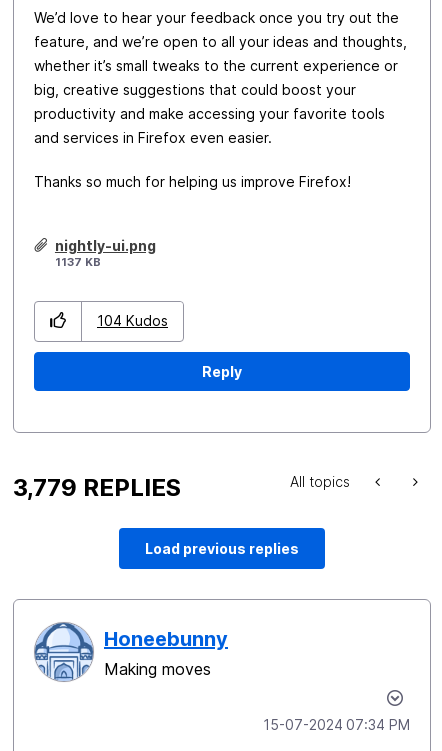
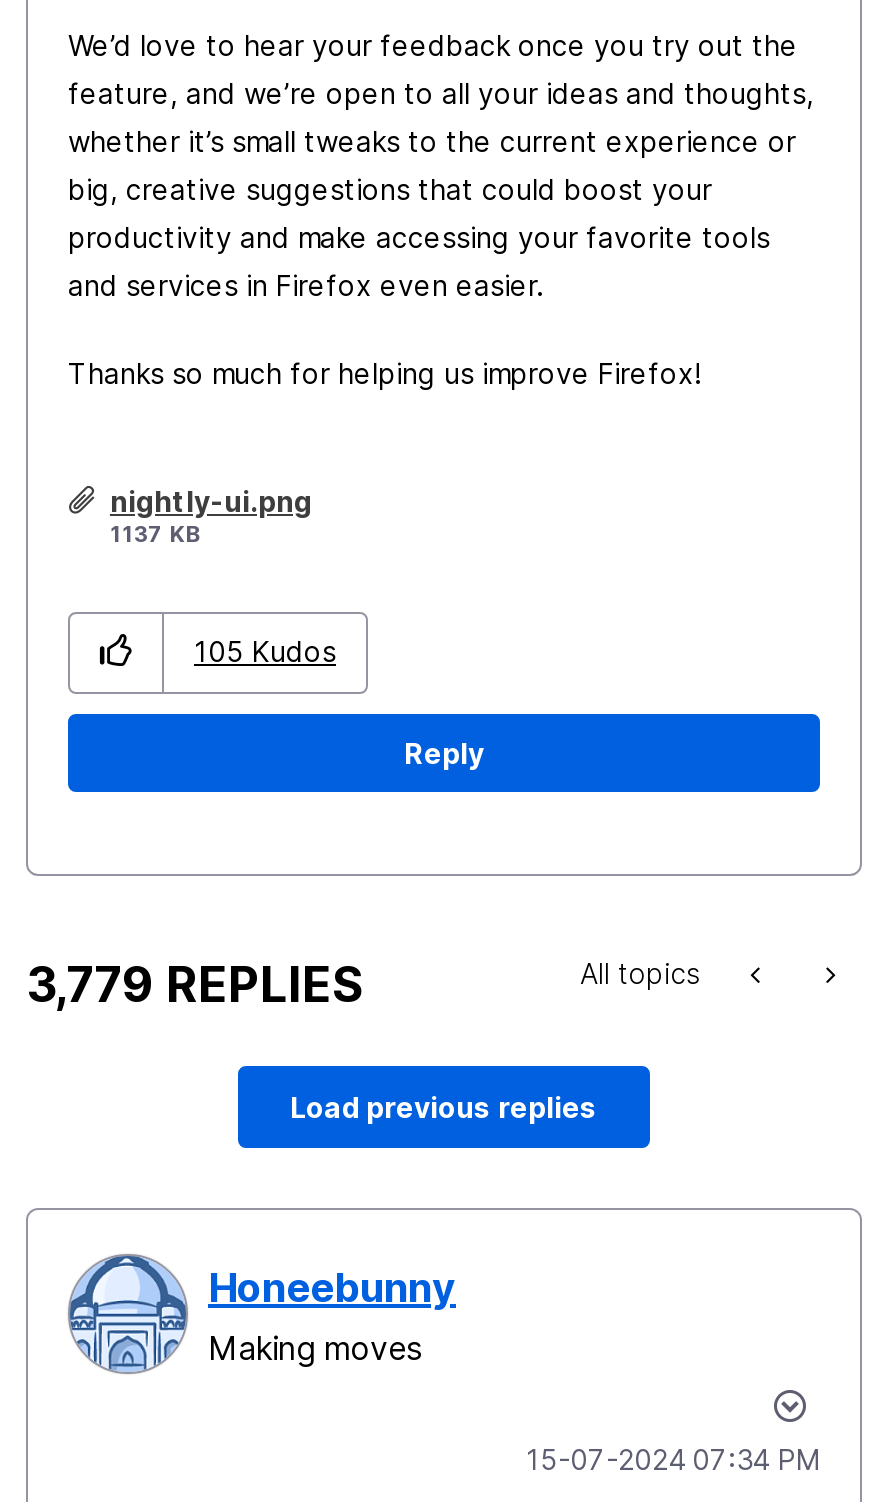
- 104 Kudos
+ 105 Kudos
